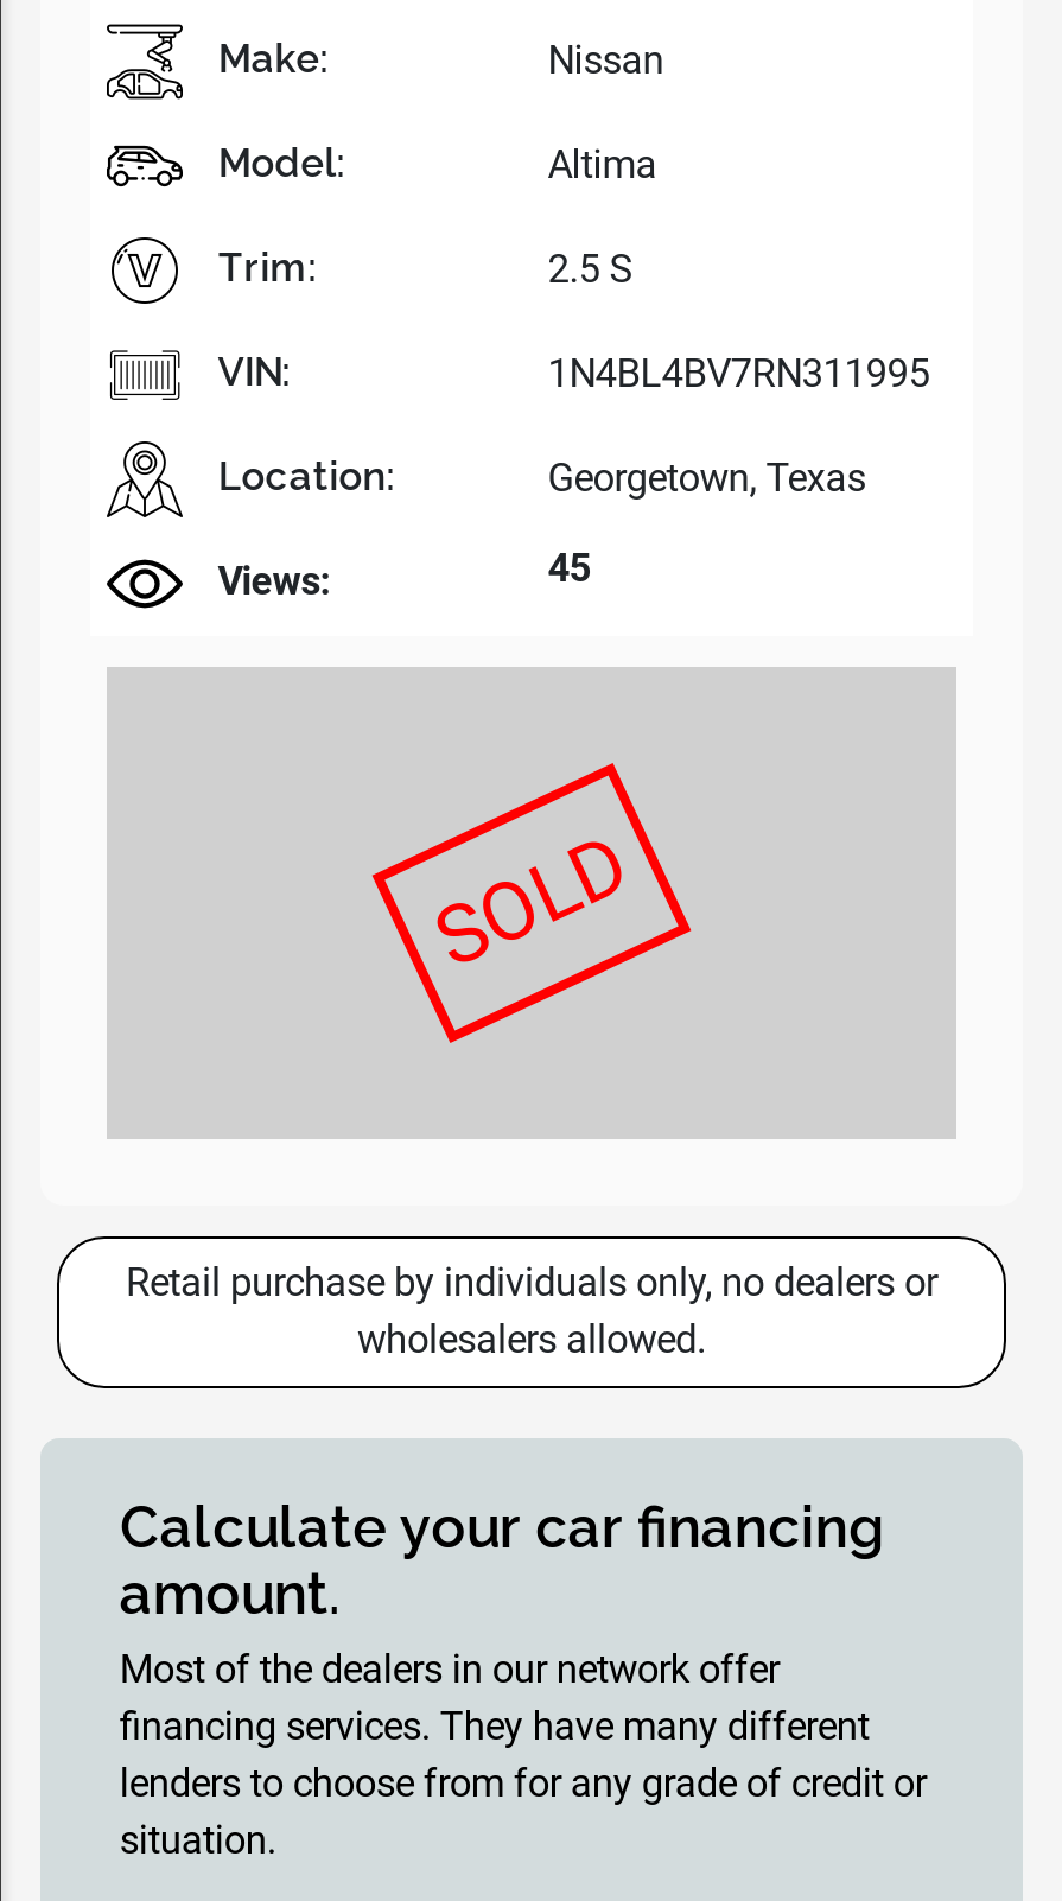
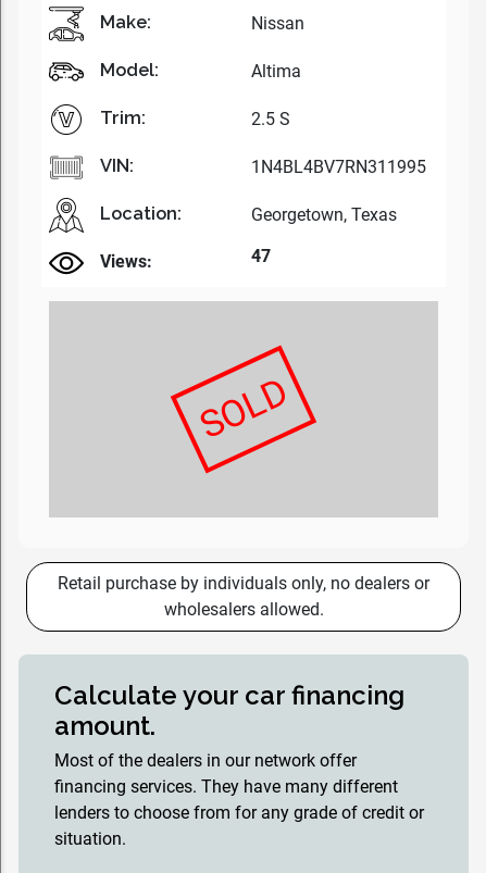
- 45
+ 47
